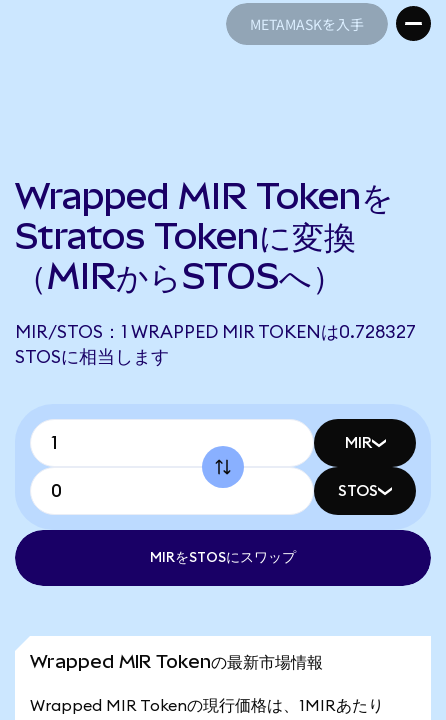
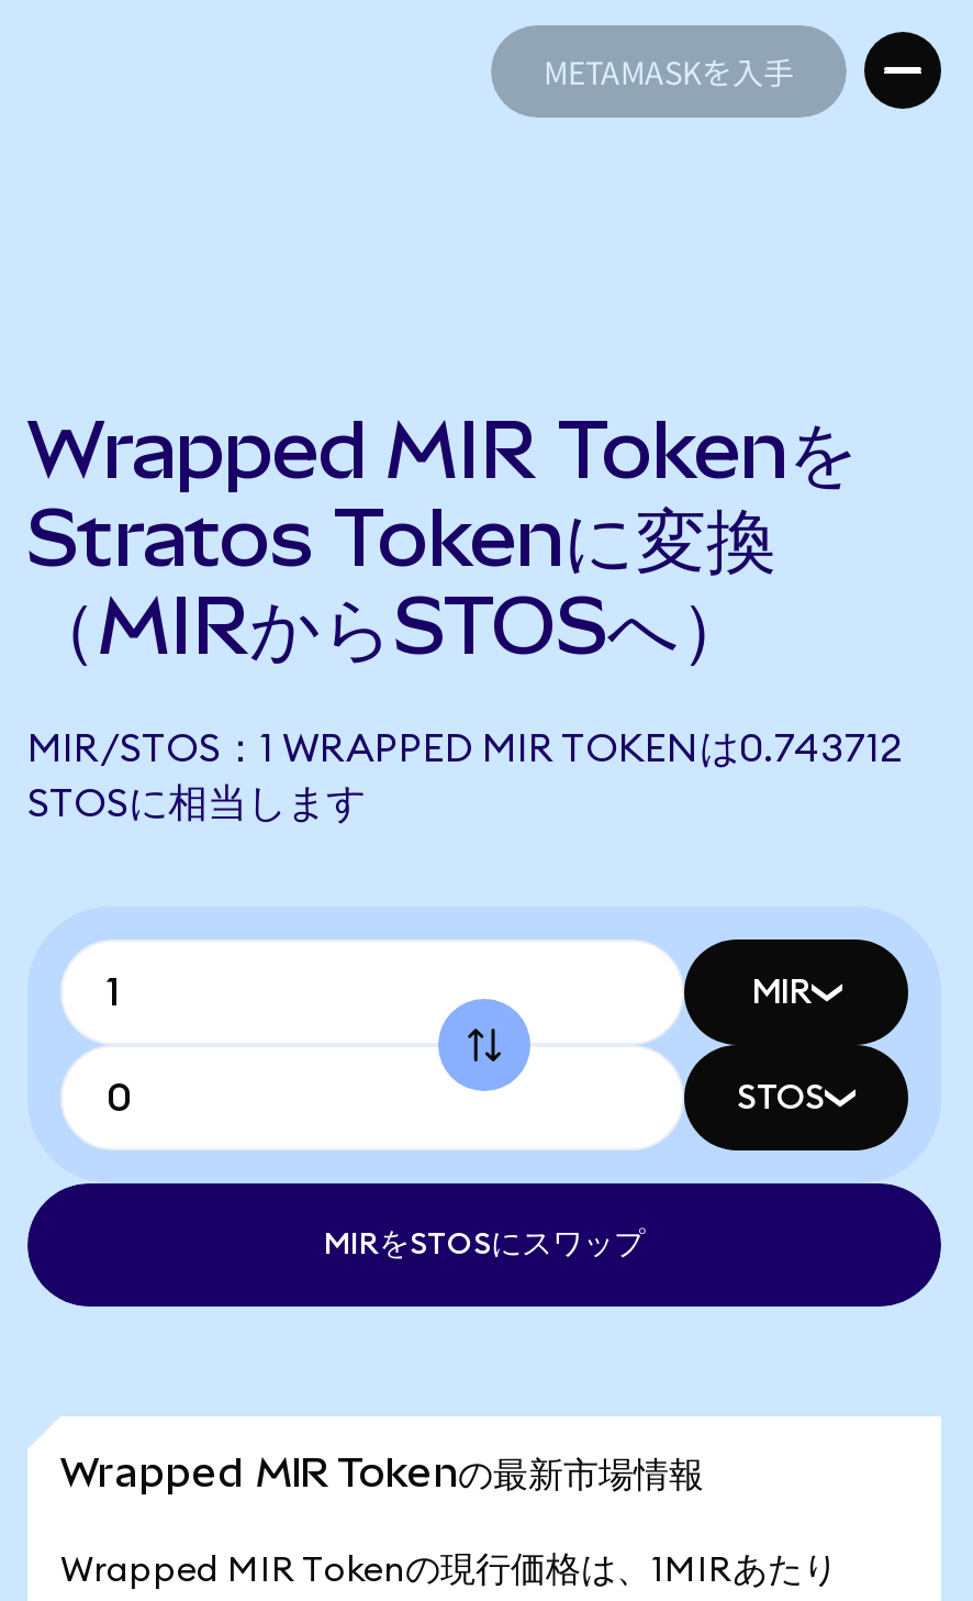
- MIR/STOS：1 WRAPPED MIR TOKENは0.728327
+ MIR/STOS：1 WRAPPED MIR TOKENは0.743712
